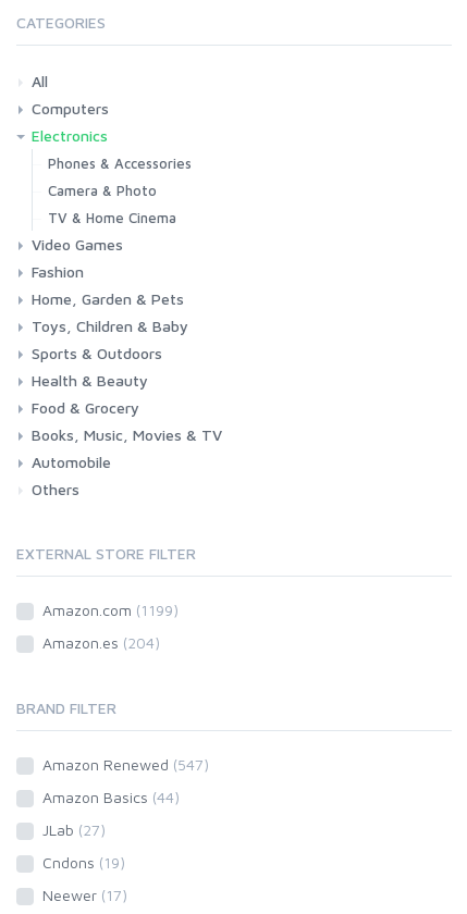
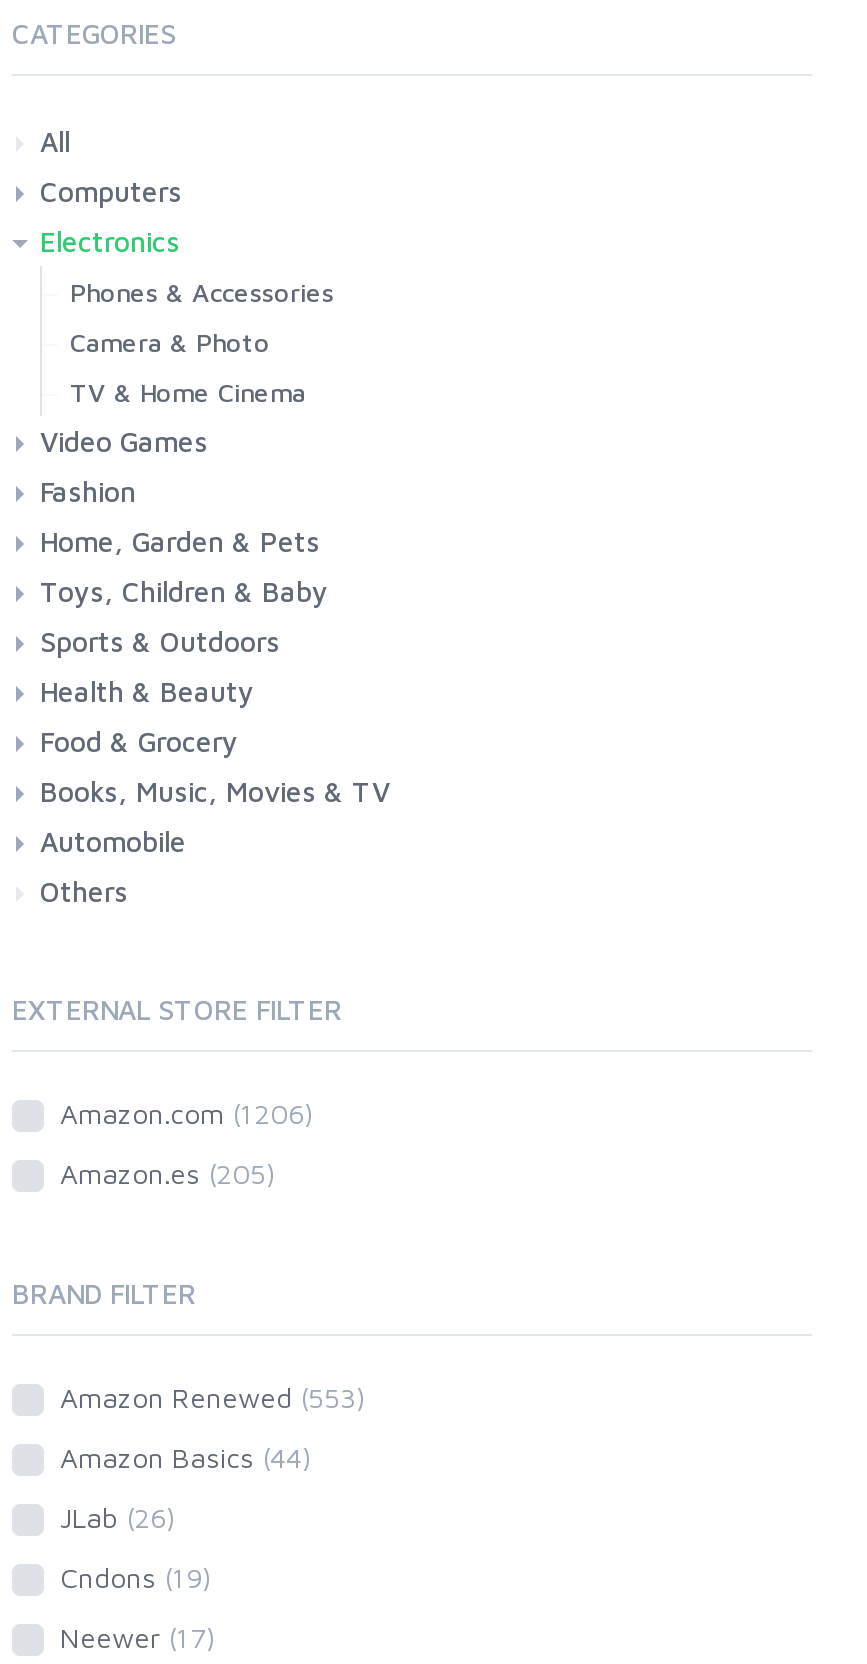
- Amazon.com (1199)
+ Amazon.com (1206)

- Amazon.es (204)
+ Amazon.es (205)

- Amazon Renewed (547)
+ Amazon Renewed (553)

- JLab (27)
+ JLab (26)
